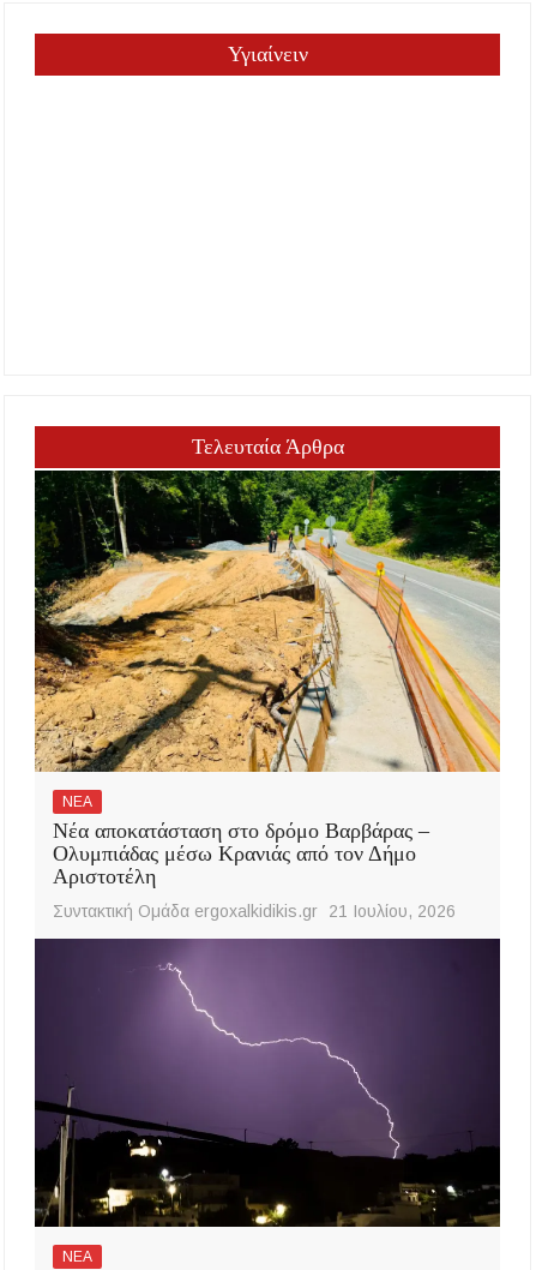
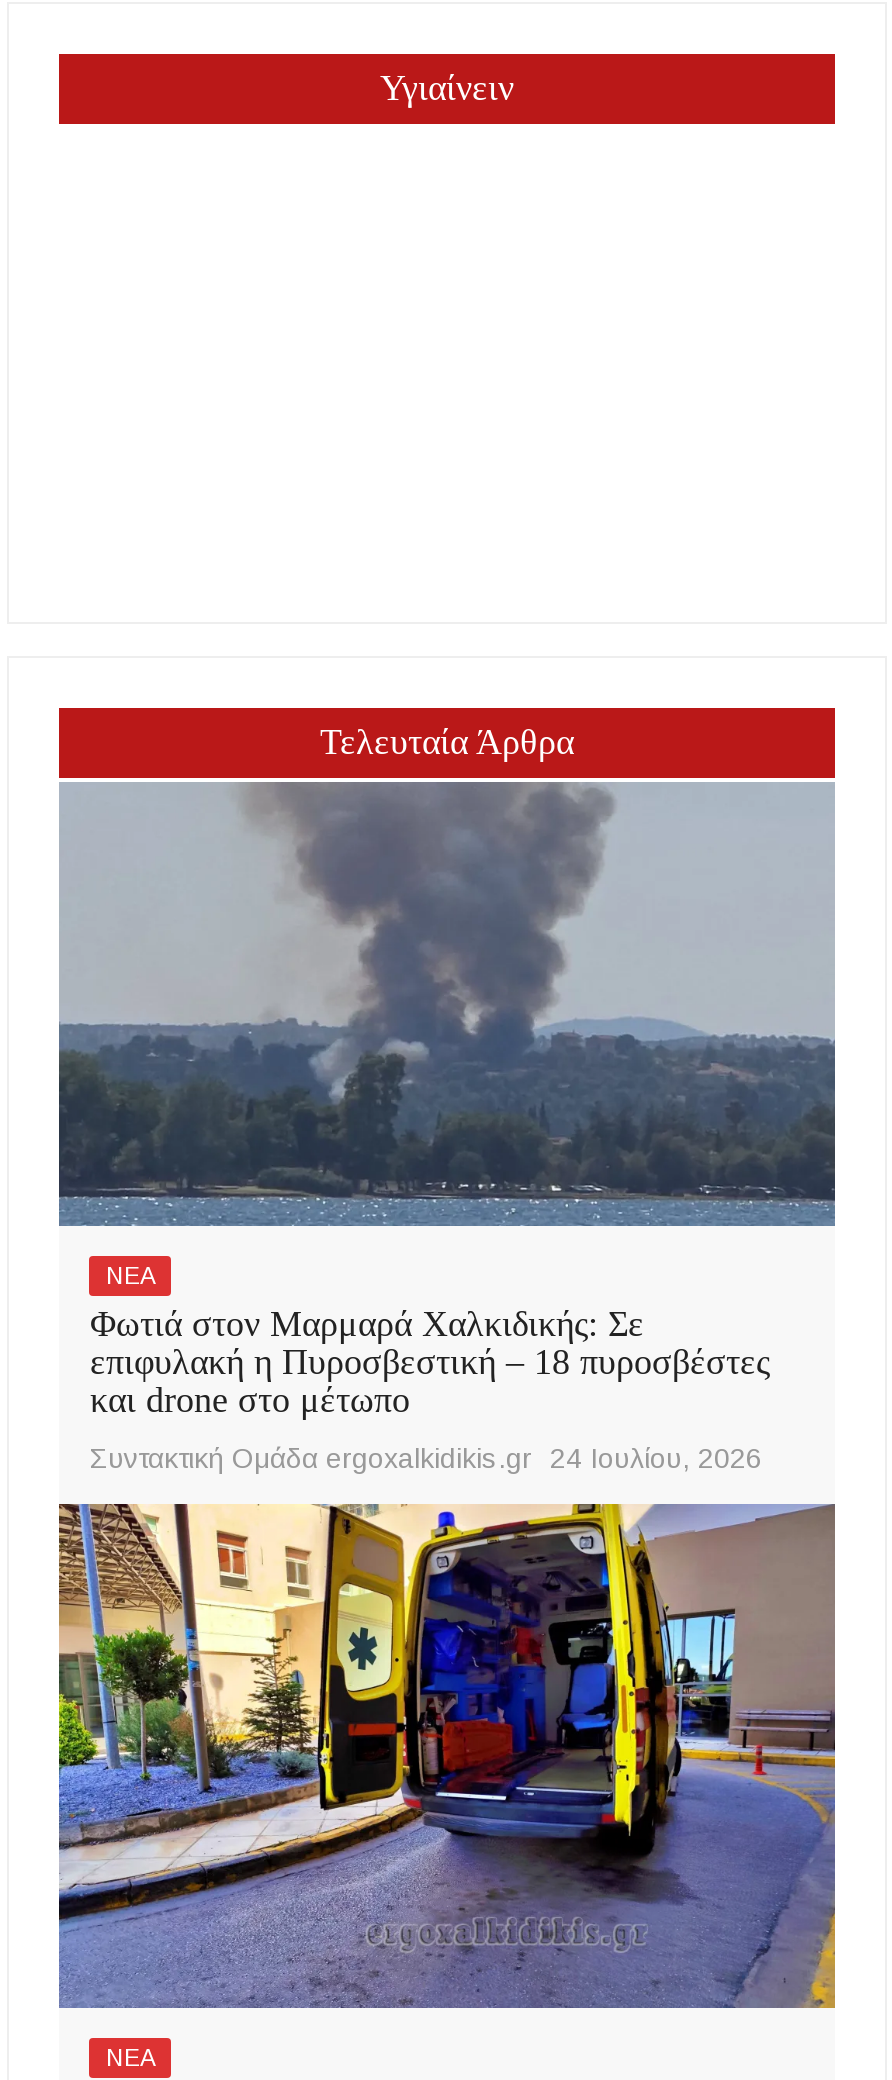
- [image]
- Νέα αποκατάσταση στο δρόμο Βαρβάρας –
- Ολυμπιάδας μέσω Κρανιάς από τον Δήμο
- Αριστοτέλη
+ [image]
+ Φωτιά στον Μαρμαρά Χαλκιδικής: Σε
+ επιφυλακή η Πυροσβεστική – 18 πυροσβέστες
+ και drone στο μέτωπο

- Συντακτική Ομάδα ergoxalkidikis.gr 21 Ιουλίου, 2026
+ Συντακτική Ομάδα ergoxalkidikis.gr 24 Ιουλίου, 2026

- [image]
+ [image]
